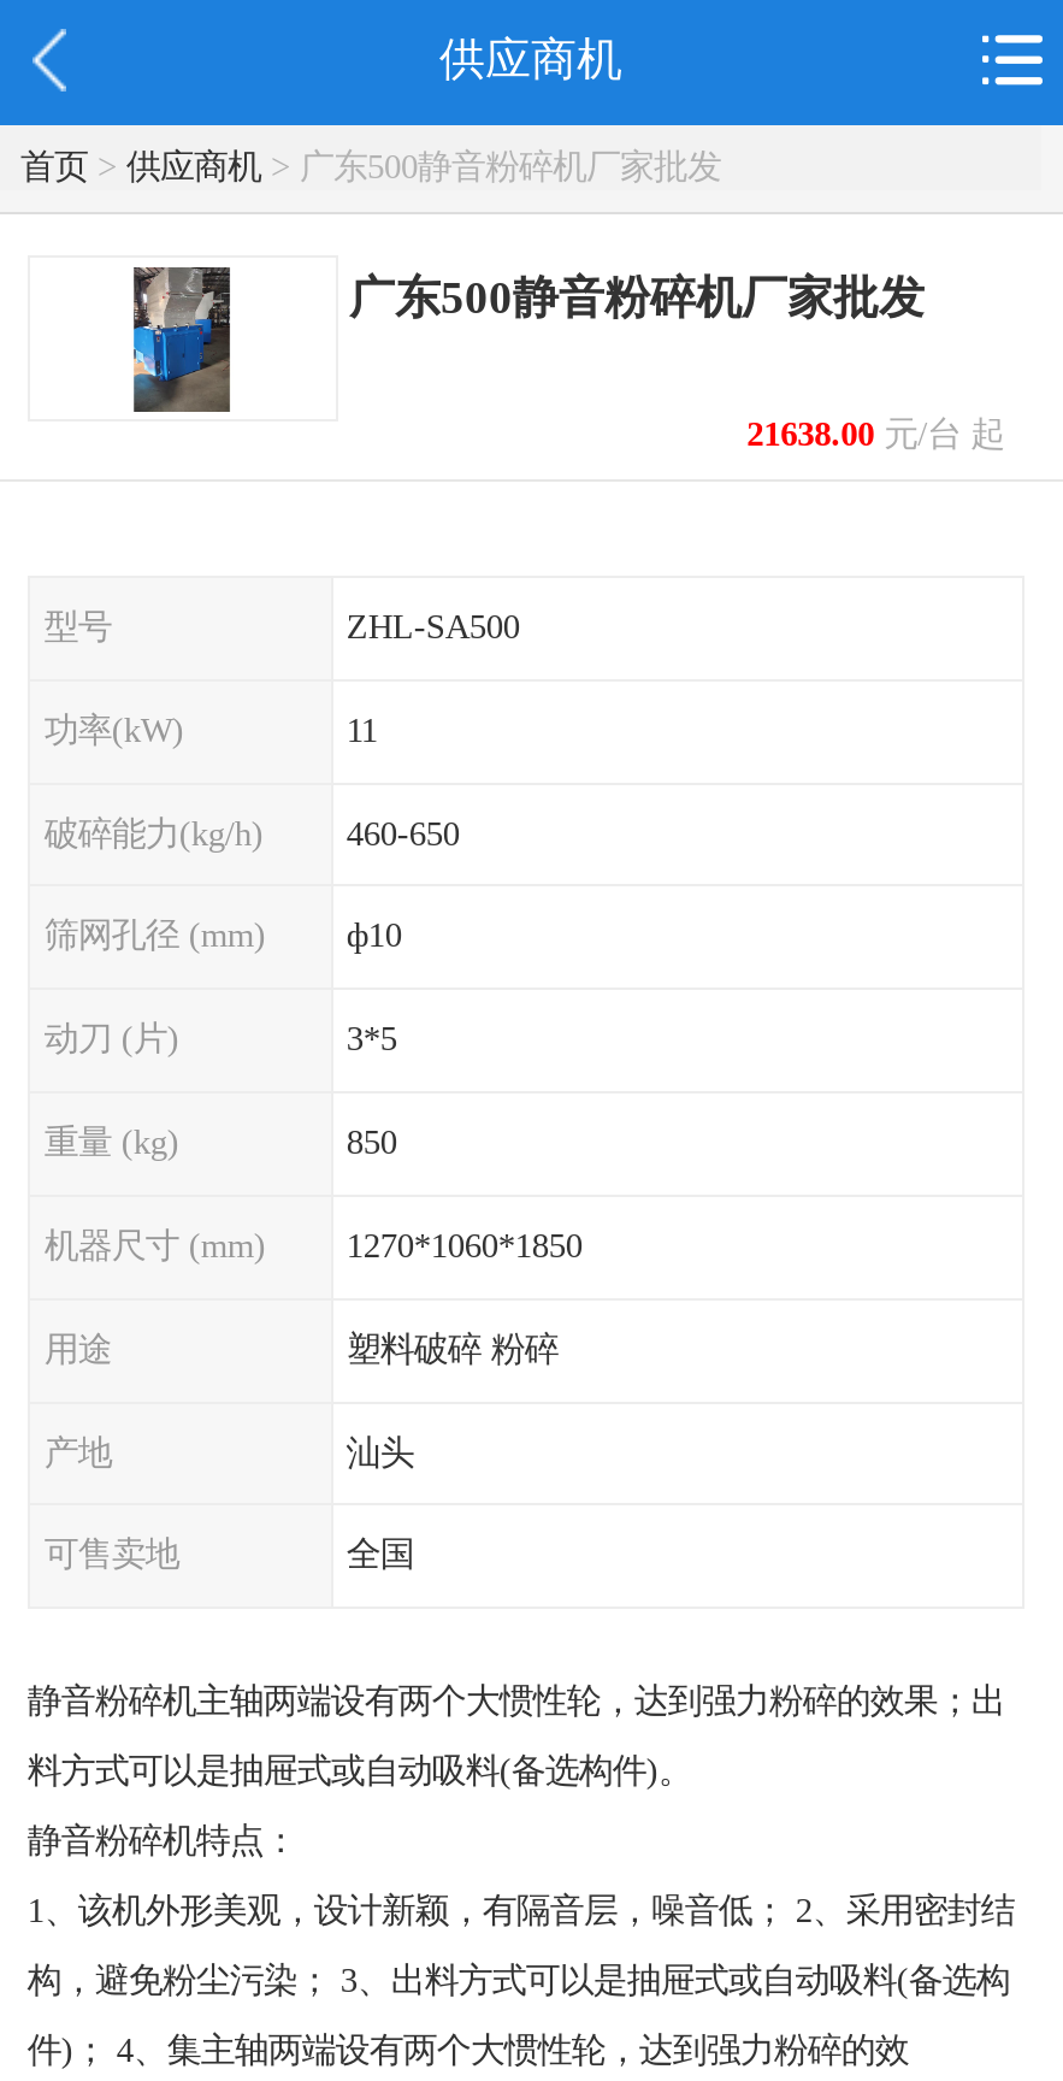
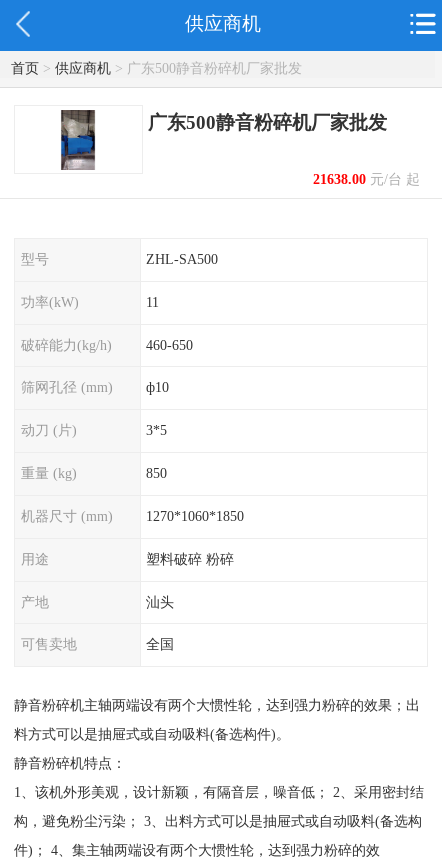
- [image]
+ [image]
